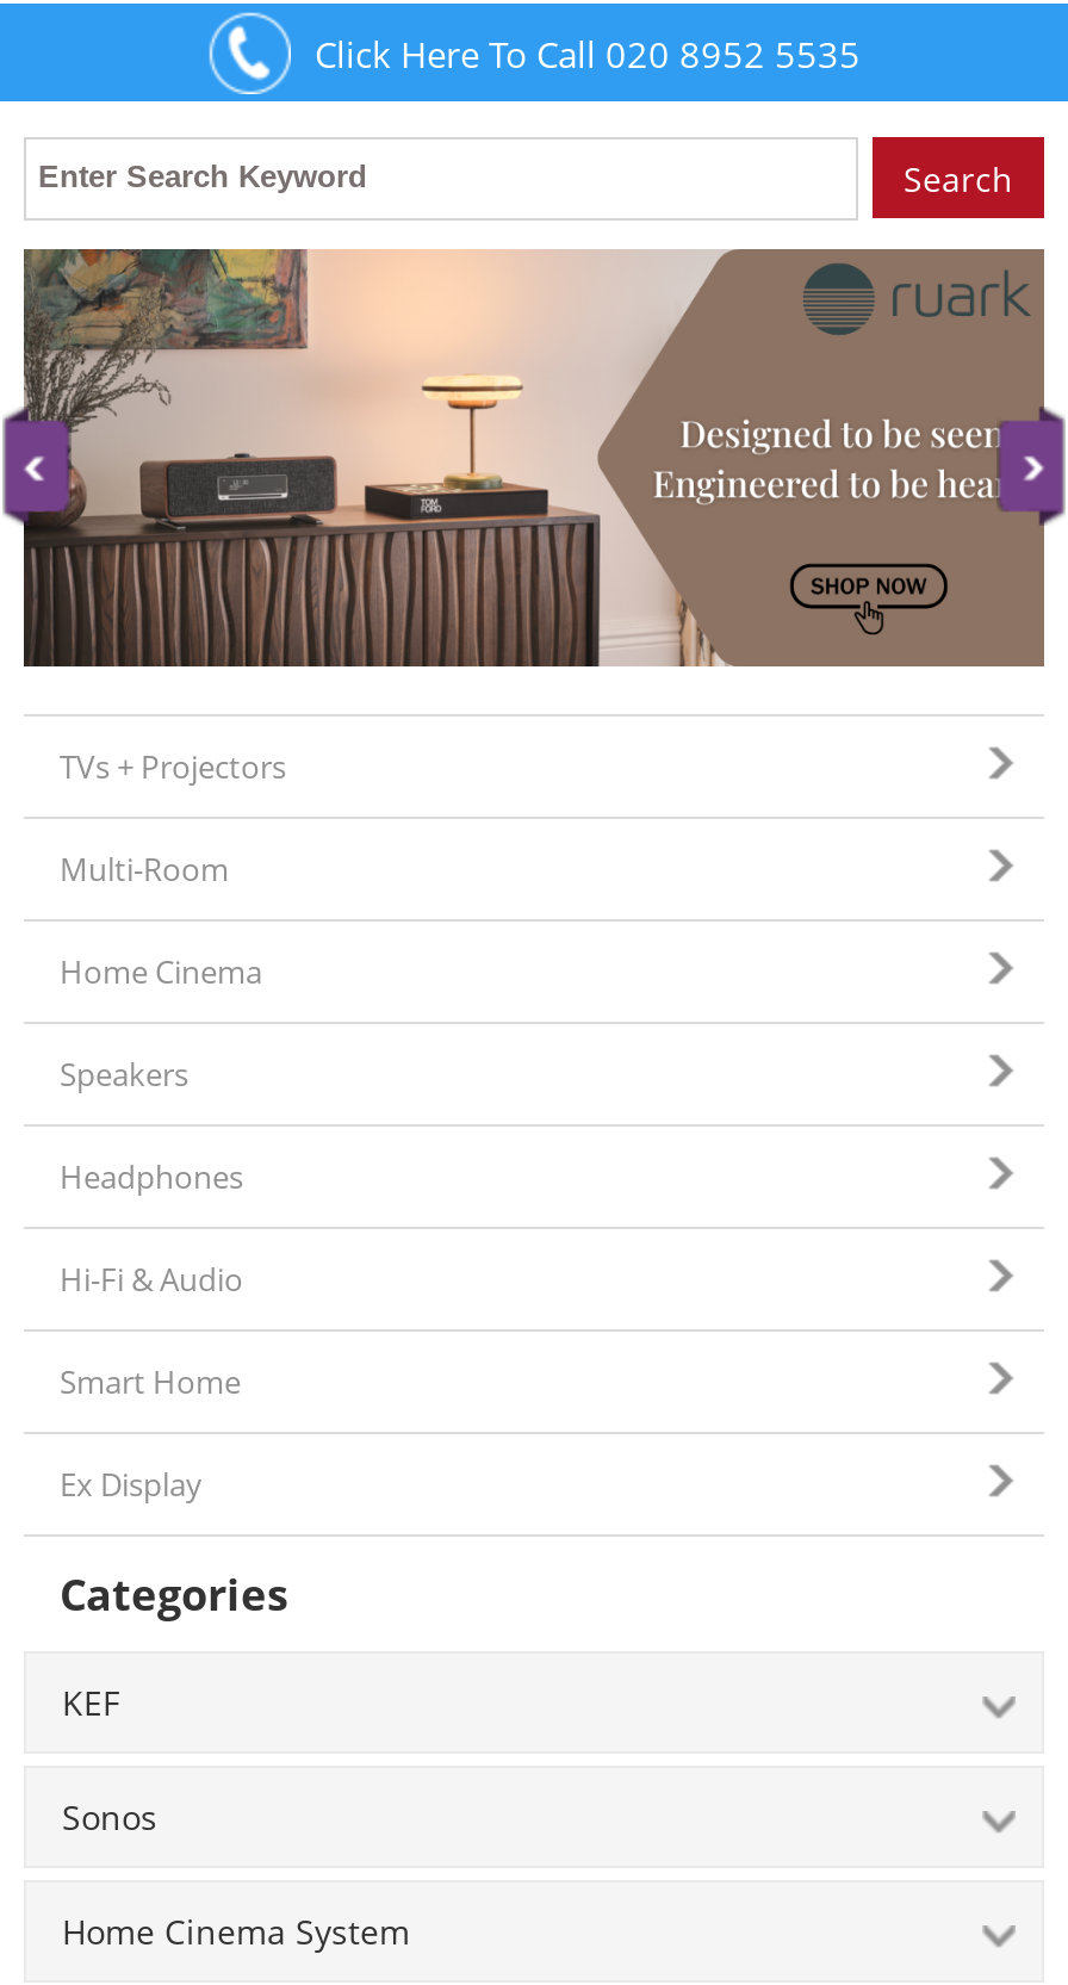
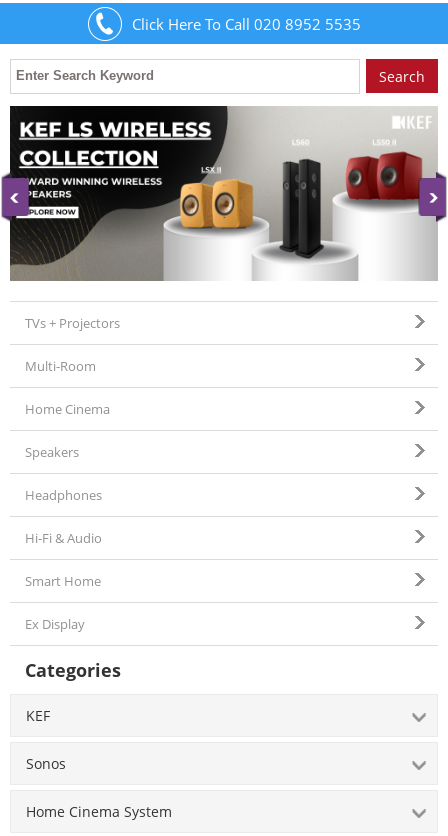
- [image]
+ [image]
